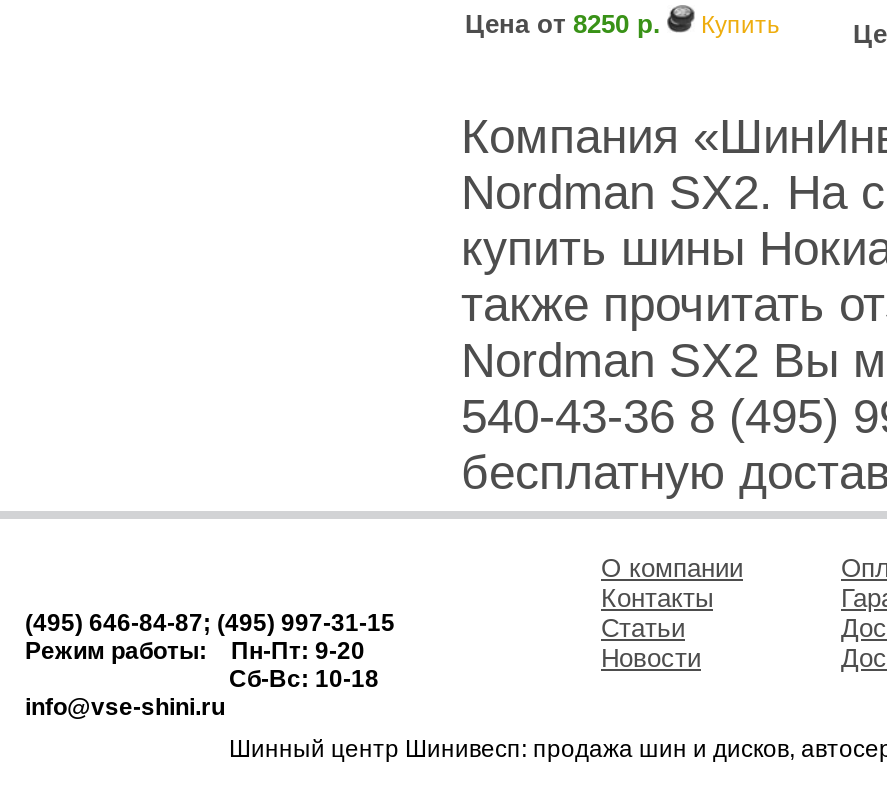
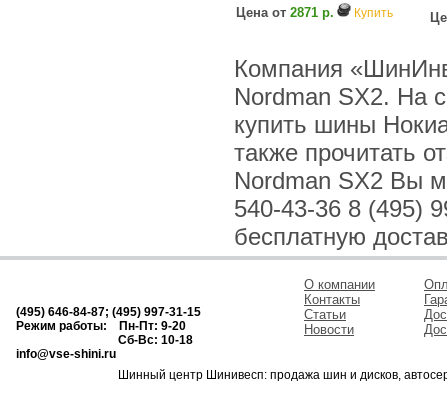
- Цена от 8250 р. Купить
+ Цена от 2871 р. Купить
